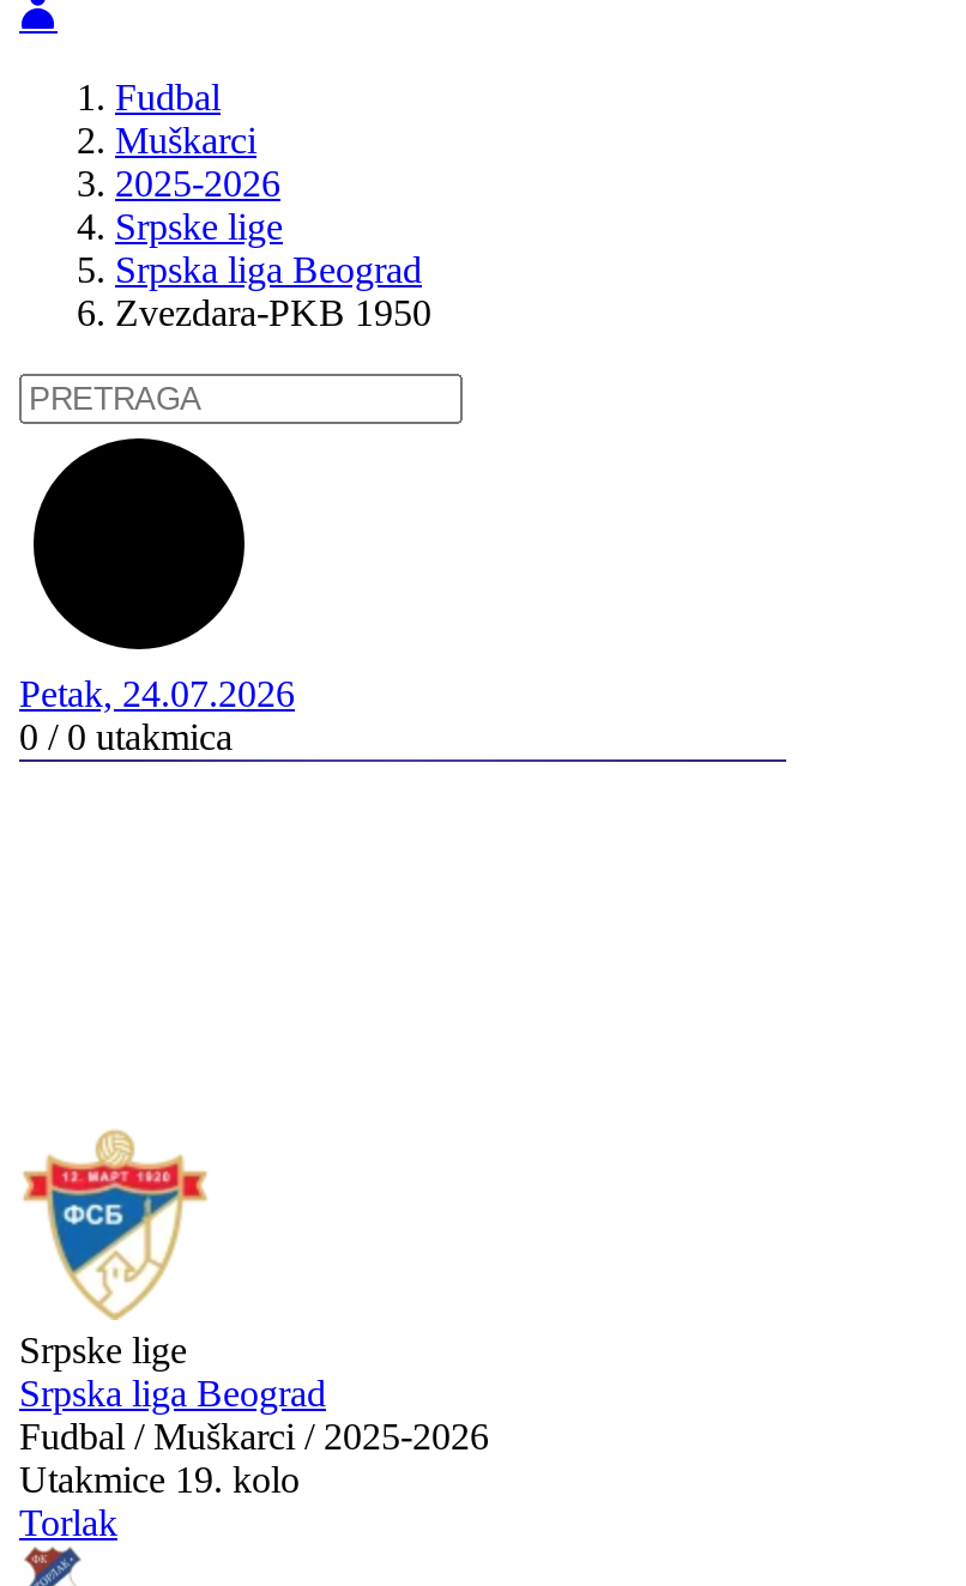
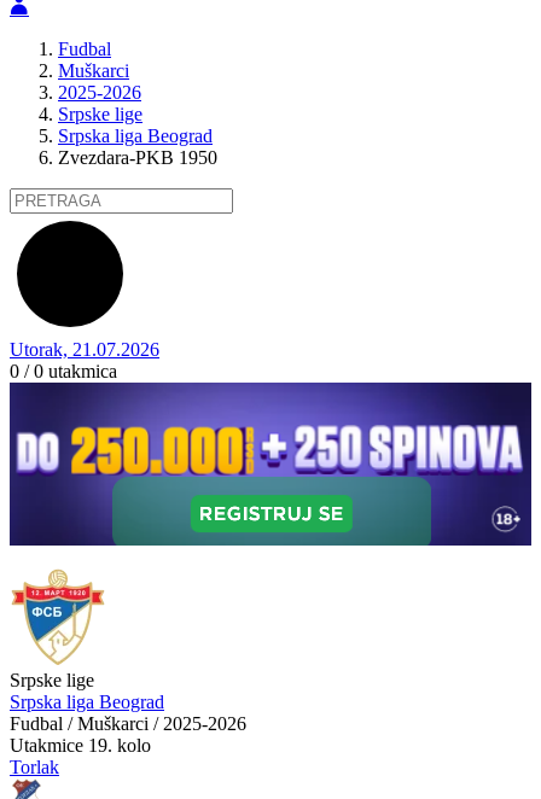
- Petak, 24.07.2026
+ Utorak, 21.07.2026

+ [image]
